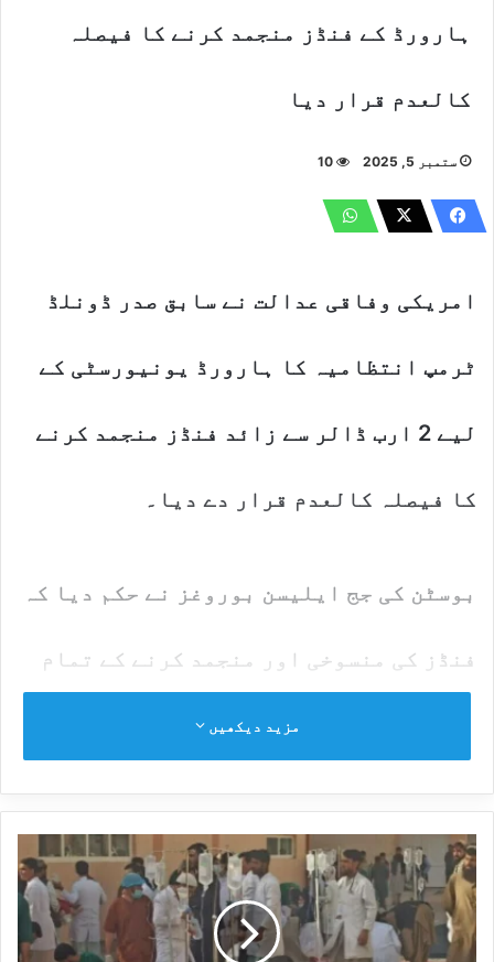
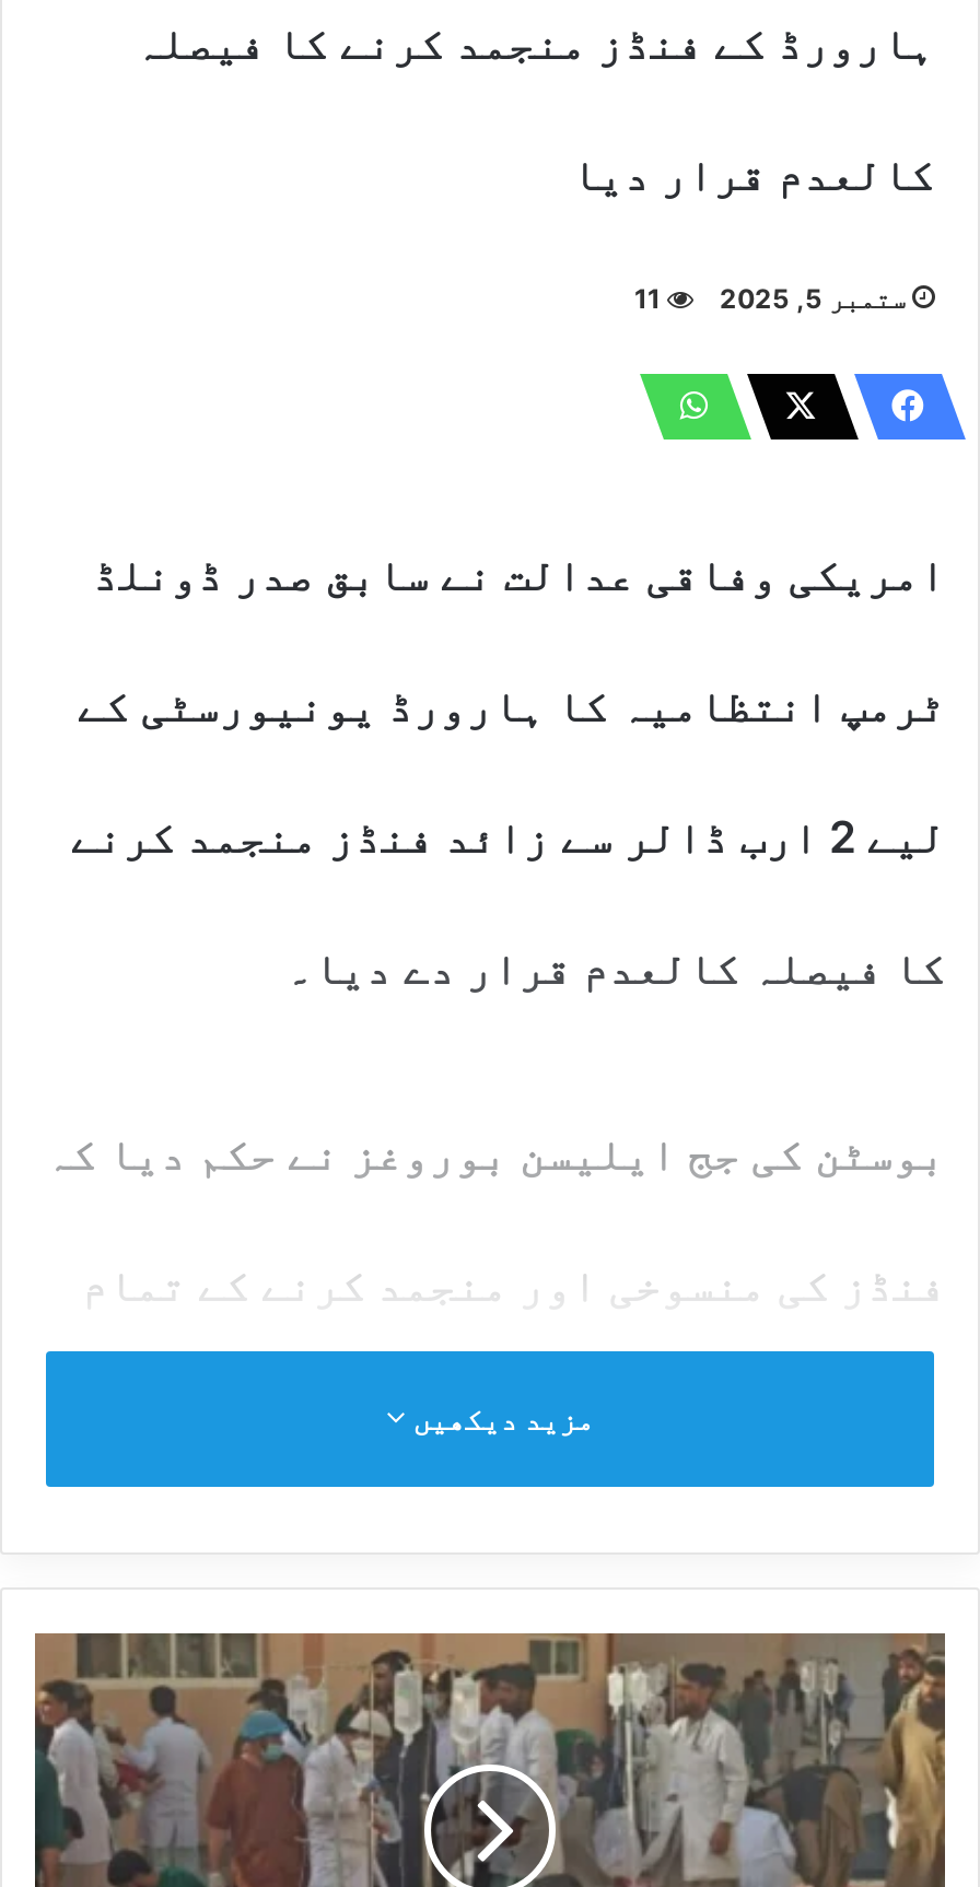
- 10
+ 11
